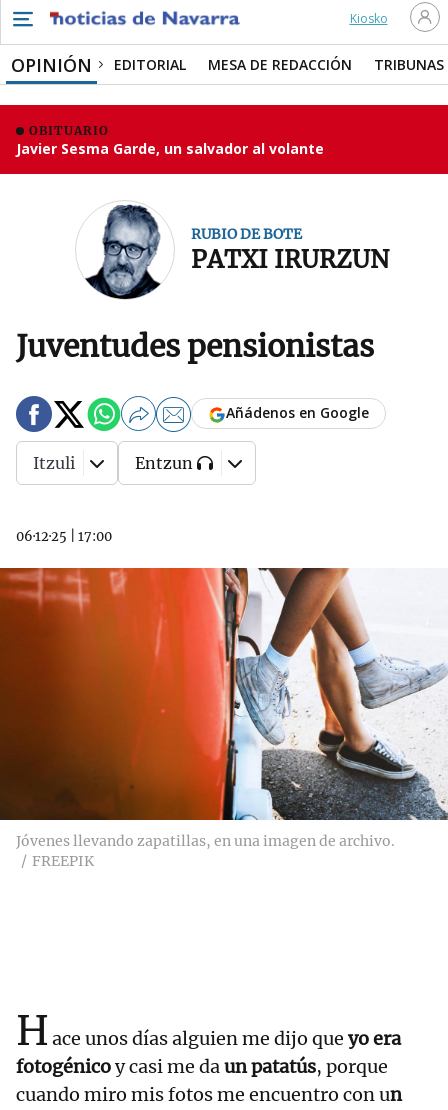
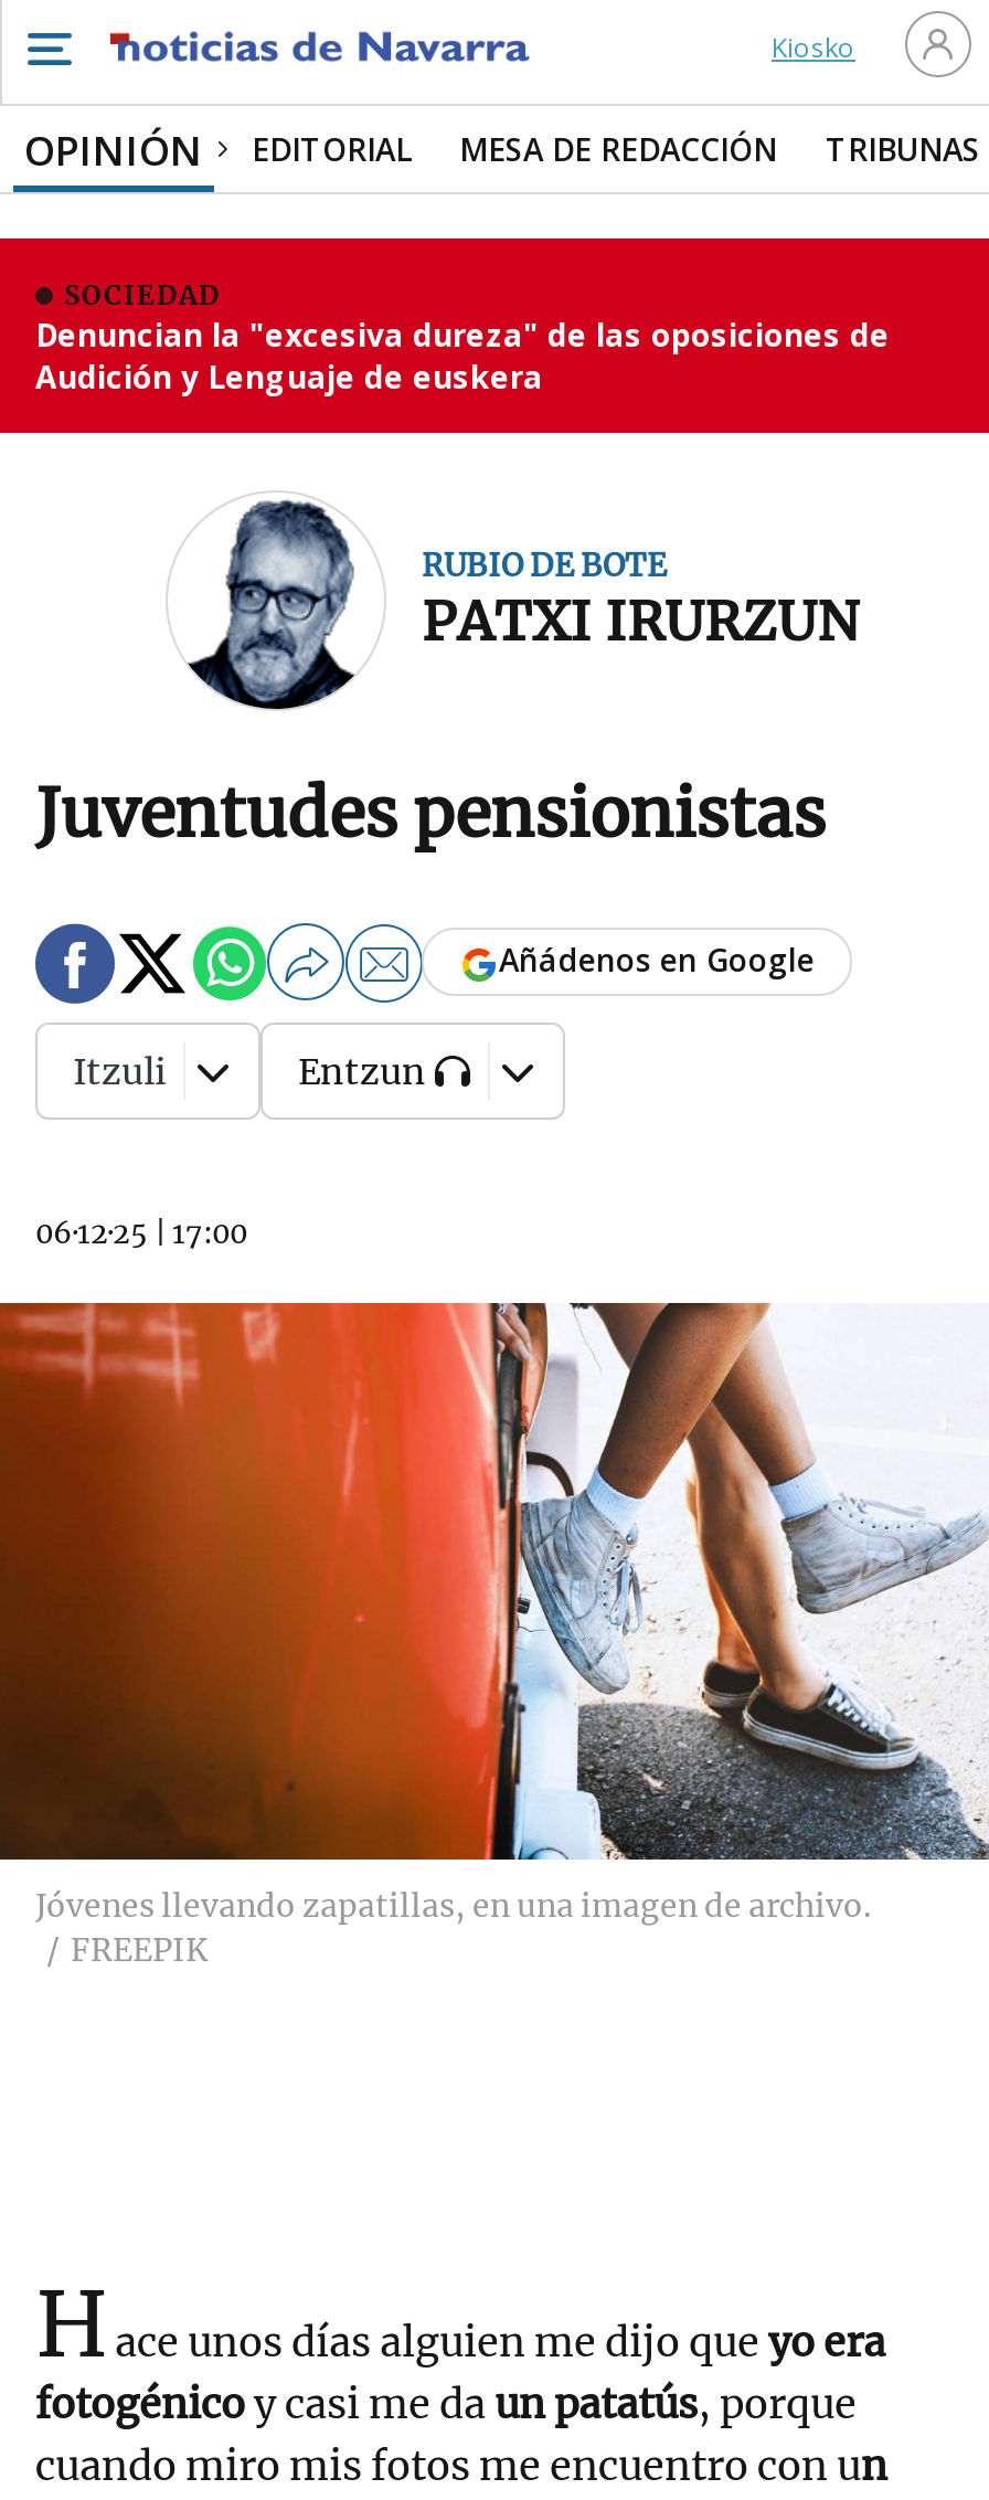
- OBITUARIO
- Javier Sesma Garde, un salvador al volante
+ SOCIEDAD
+ Denuncian la "excesiva dureza" de las oposiciones de
+ Audición y Lenguaje de euskera
